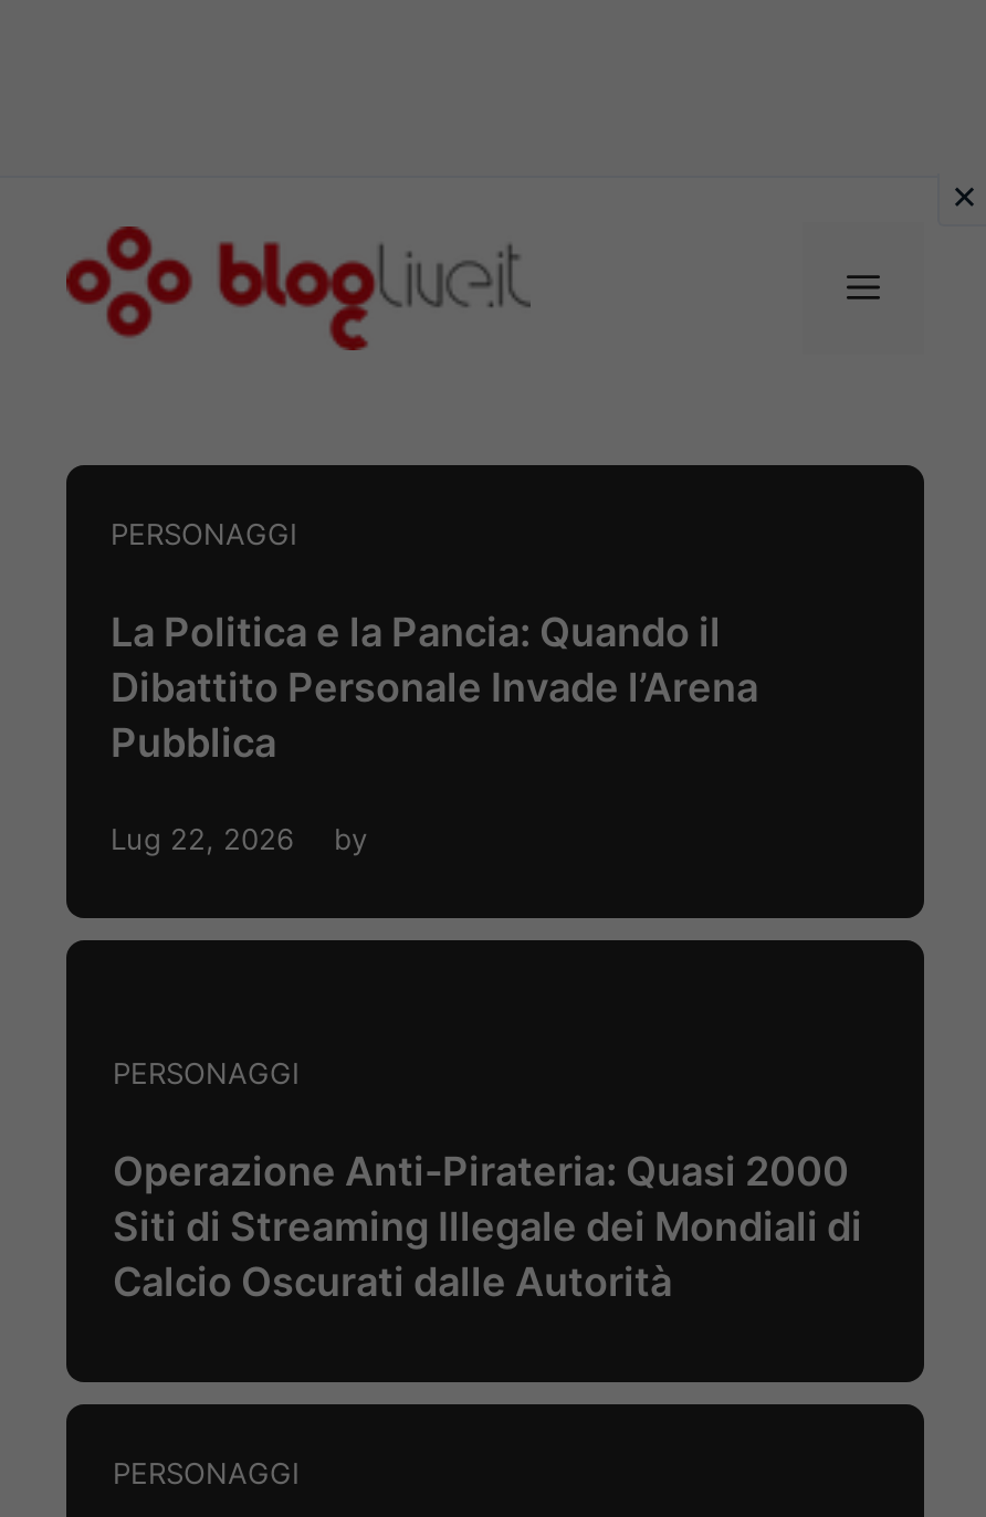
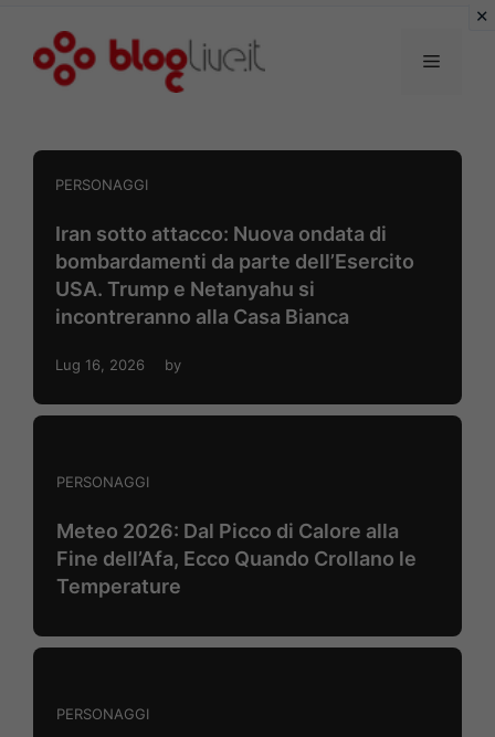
- La Politica e la Pancia: Quando il
- Dibattito Personale Invade l’Arena
- Pubblica
+ Iran sotto attacco: Nuova ondata di
+ bombardamenti da parte dell’Esercito
+ USA. Trump e Netanyahu si
+ incontreranno alla Casa Bianca

- Lug 22, 2026 by
+ Lug 16, 2026 by

- Operazione Anti-Pirateria: Quasi 2000
- Siti di Streaming Illegale dei Mondiali di
- Calcio Oscurati dalle Autorità
+ Meteo 2026: Dal Picco di Calore alla
+ Fine dell’Afa, Ecco Quando Crollano le
+ Temperature
